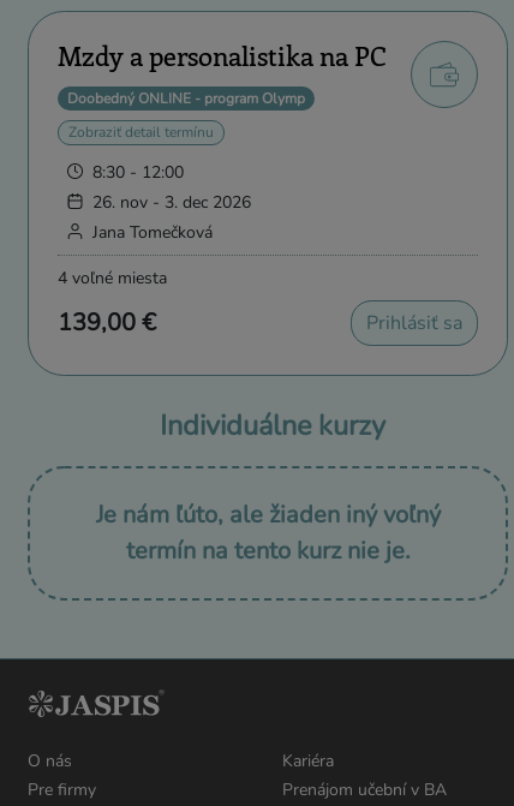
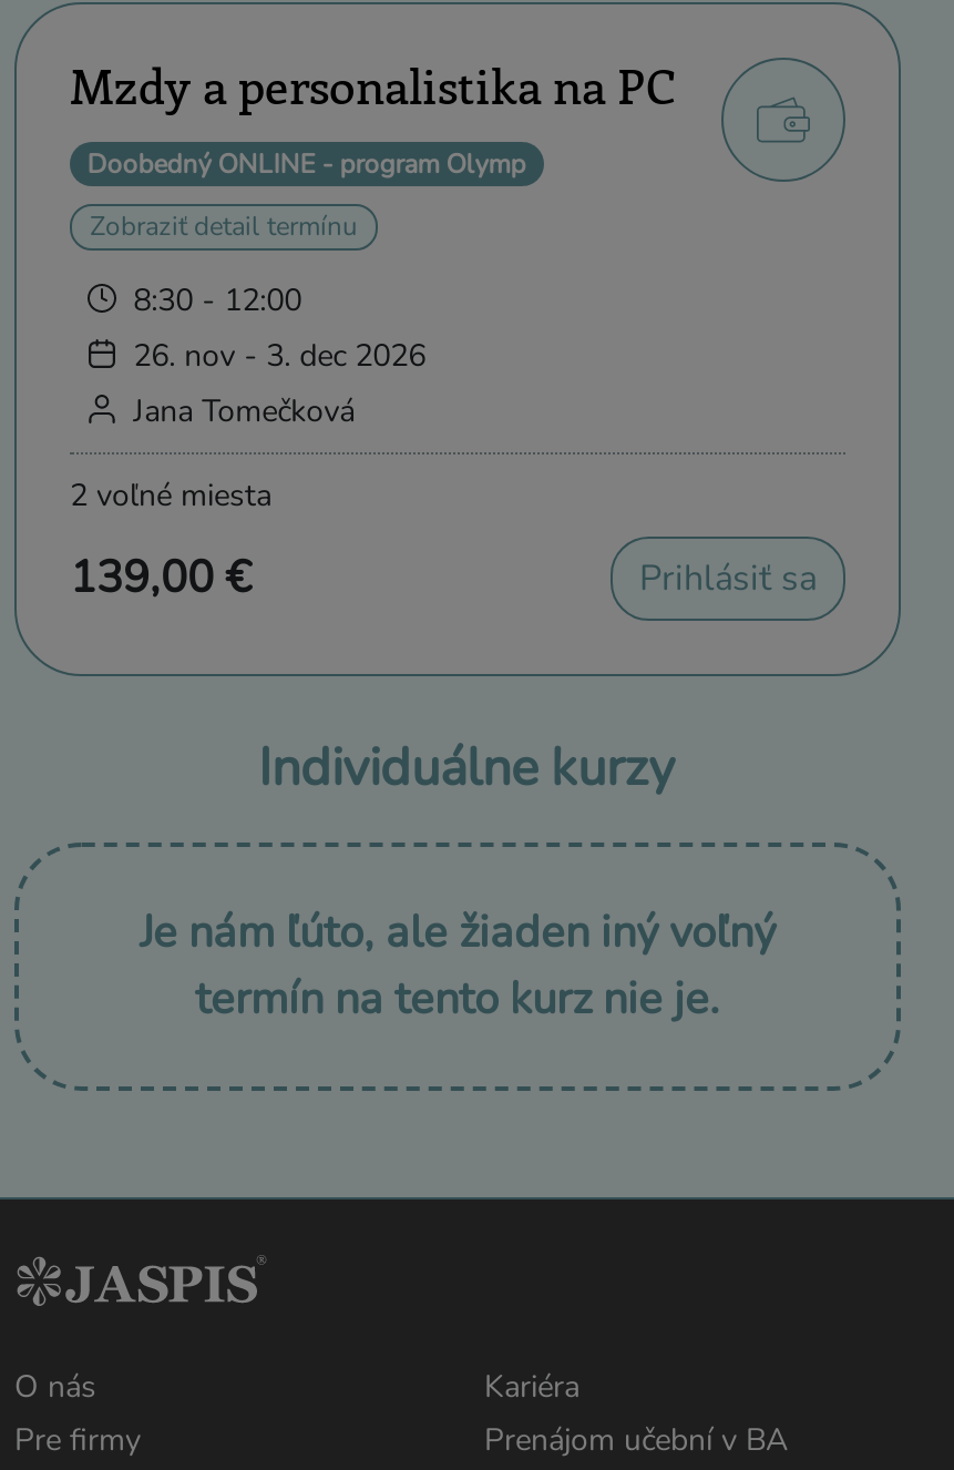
- 4 voľné miesta
+ 2 voľné miesta
